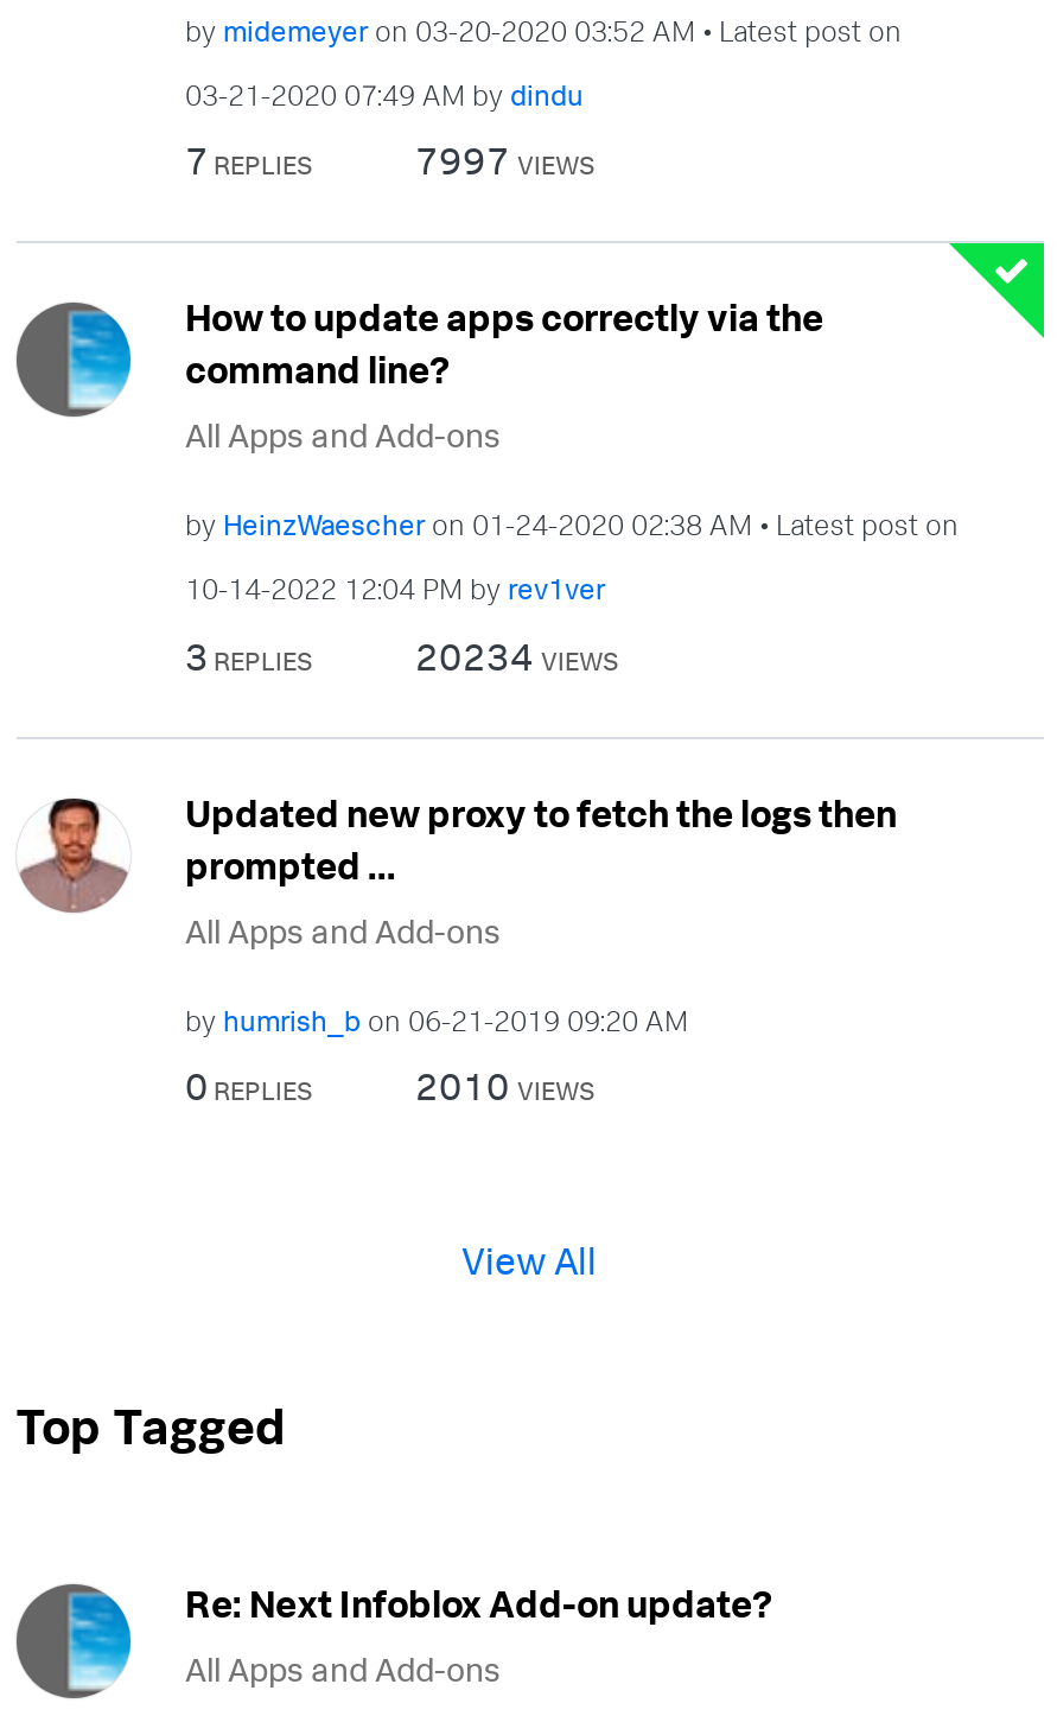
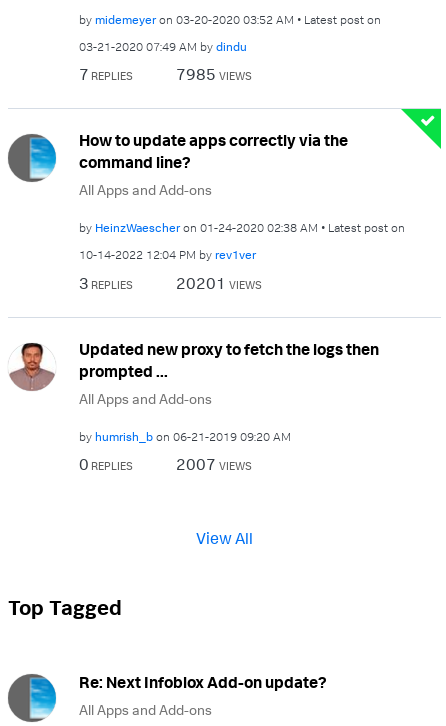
- 7997 VIEWS
+ 7985 VIEWS

- 20234 VIEWS
+ 20201 VIEWS

- 2010 VIEWS
+ 2007 VIEWS
